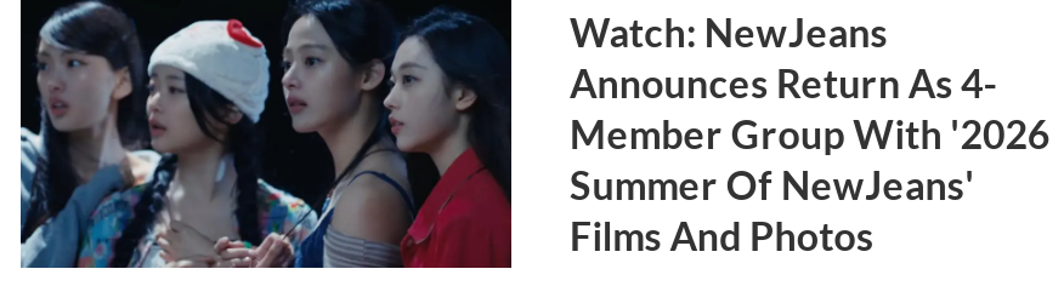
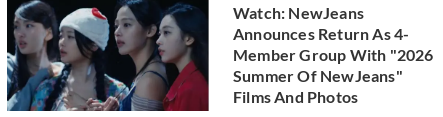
- Member Group With '2026
+ Member Group With "2026

- Summer Of NewJeans'
+ Summer Of NewJeans"
